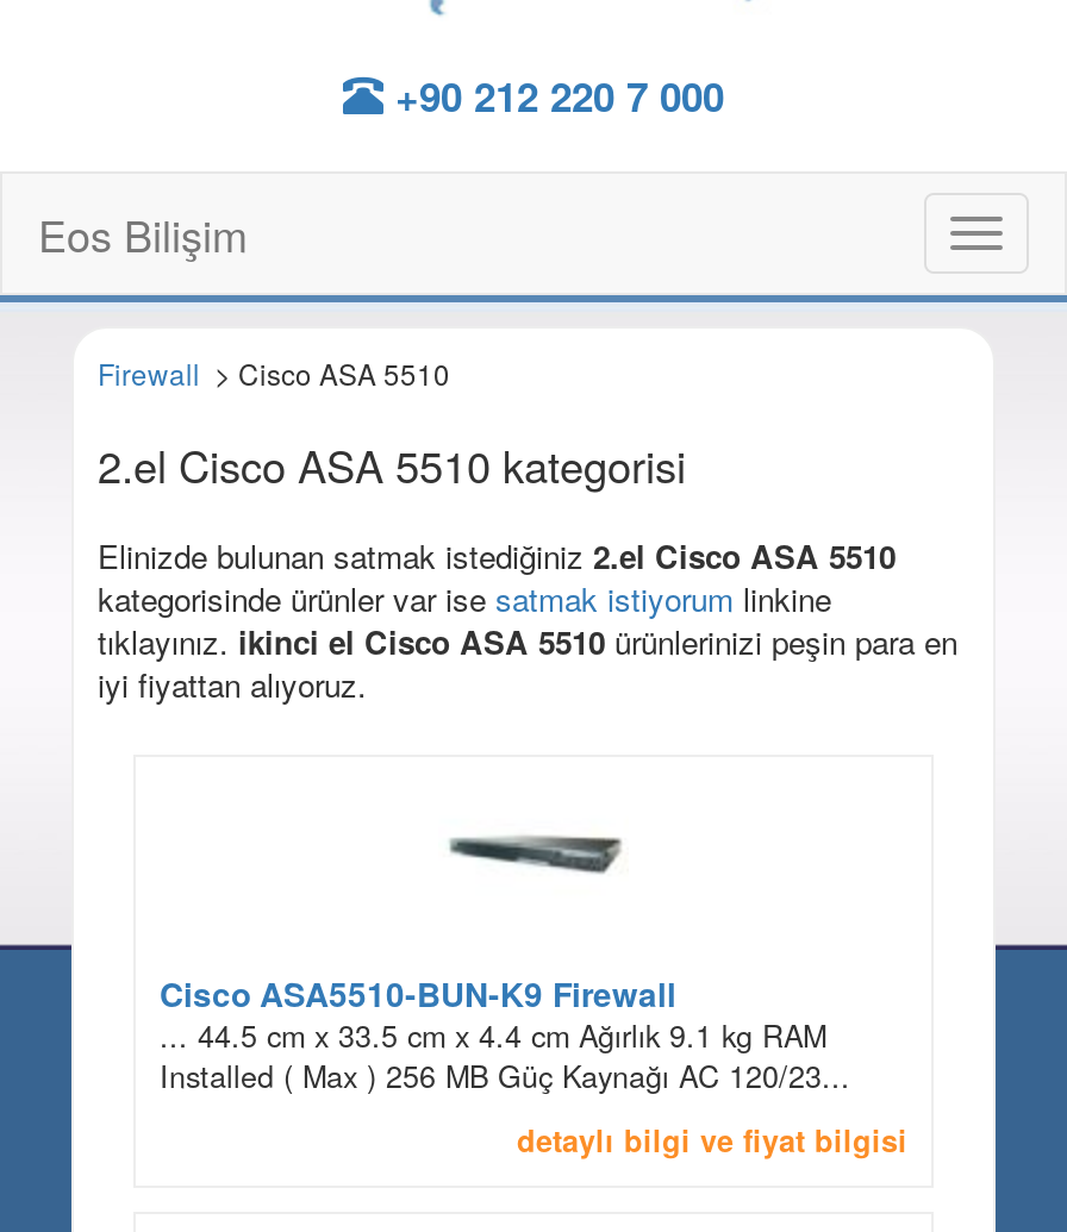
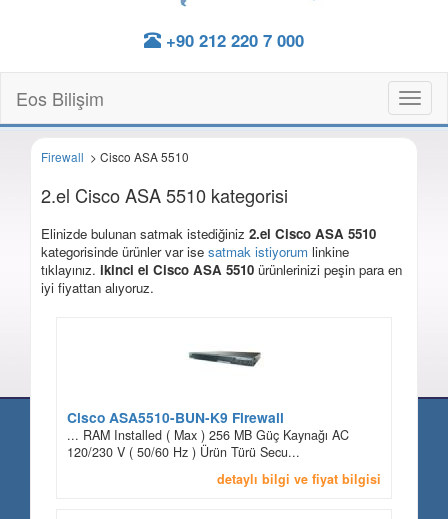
- ... 44.5 cm x 33.5 cm x 4.4 cm Ağırlık 9.1 kg RAM
- Installed ( Max ) 256 MB Güç Kaynağı AC 120/23...
+ ... RAM Installed ( Max ) 256 MB Güç Kaynağı AC
+ 120/230 V ( 50/60 Hz ) Ürün Türü Secu...
